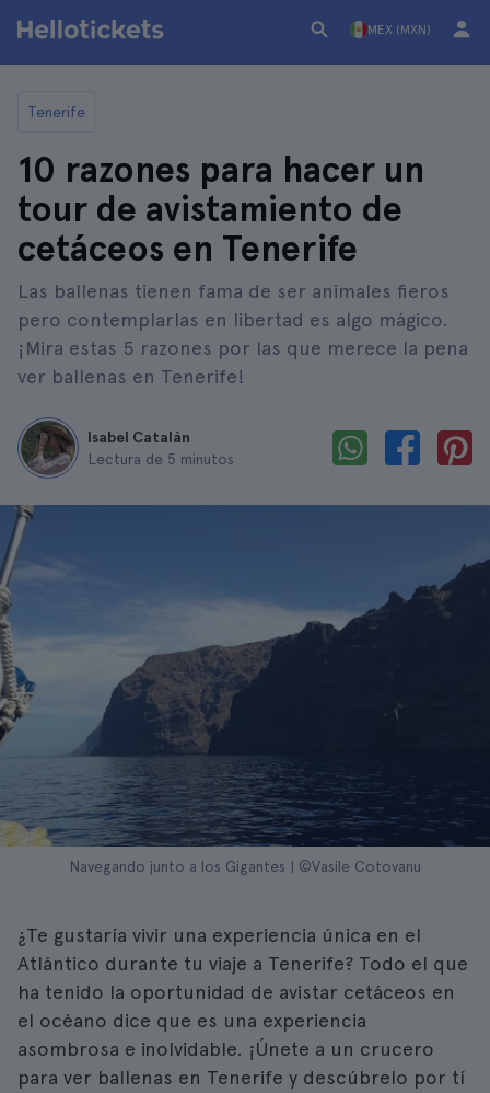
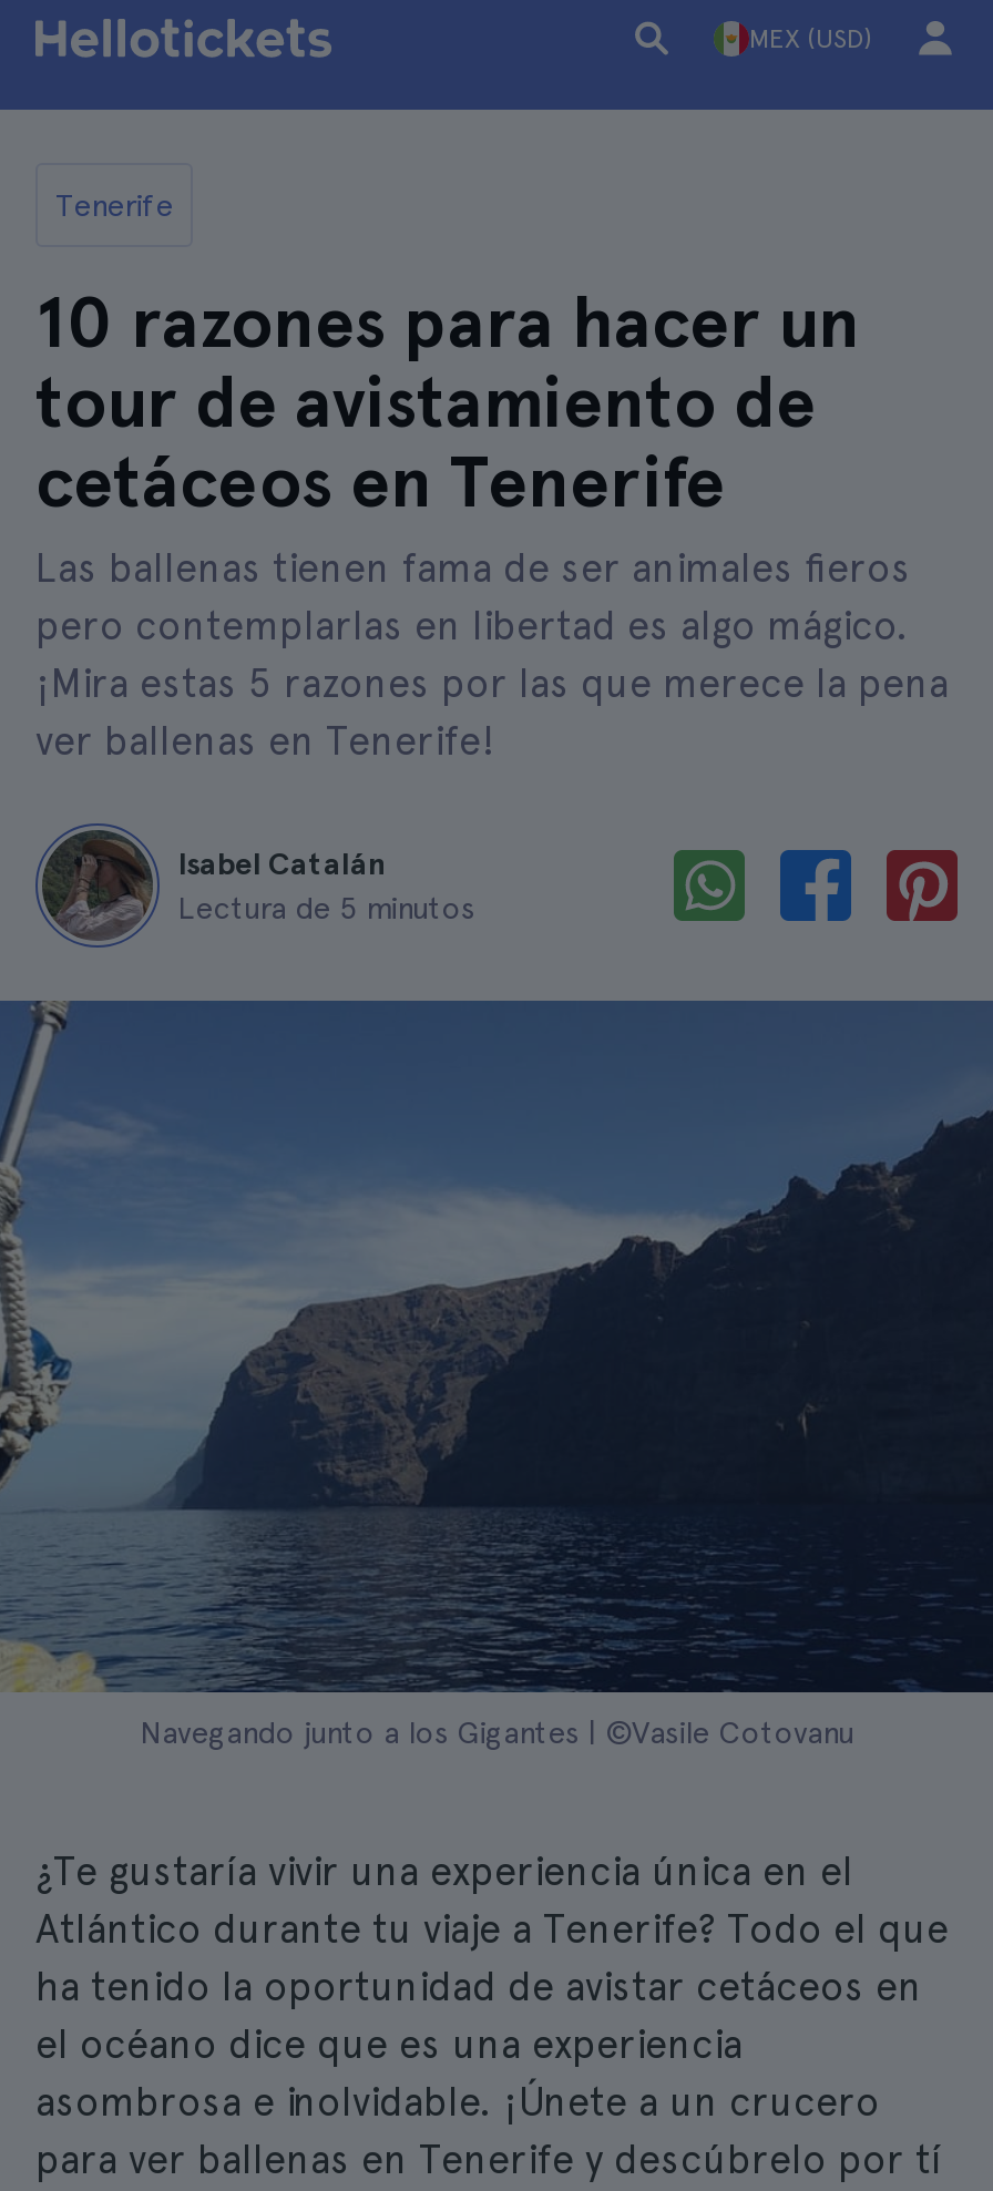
- MEX (MXN)
+ MEX (USD)
